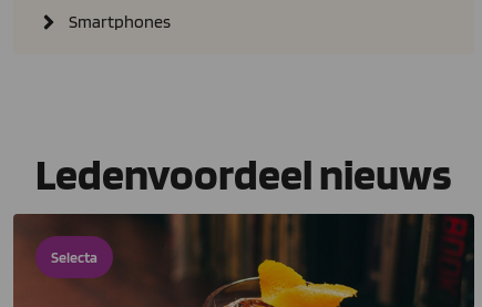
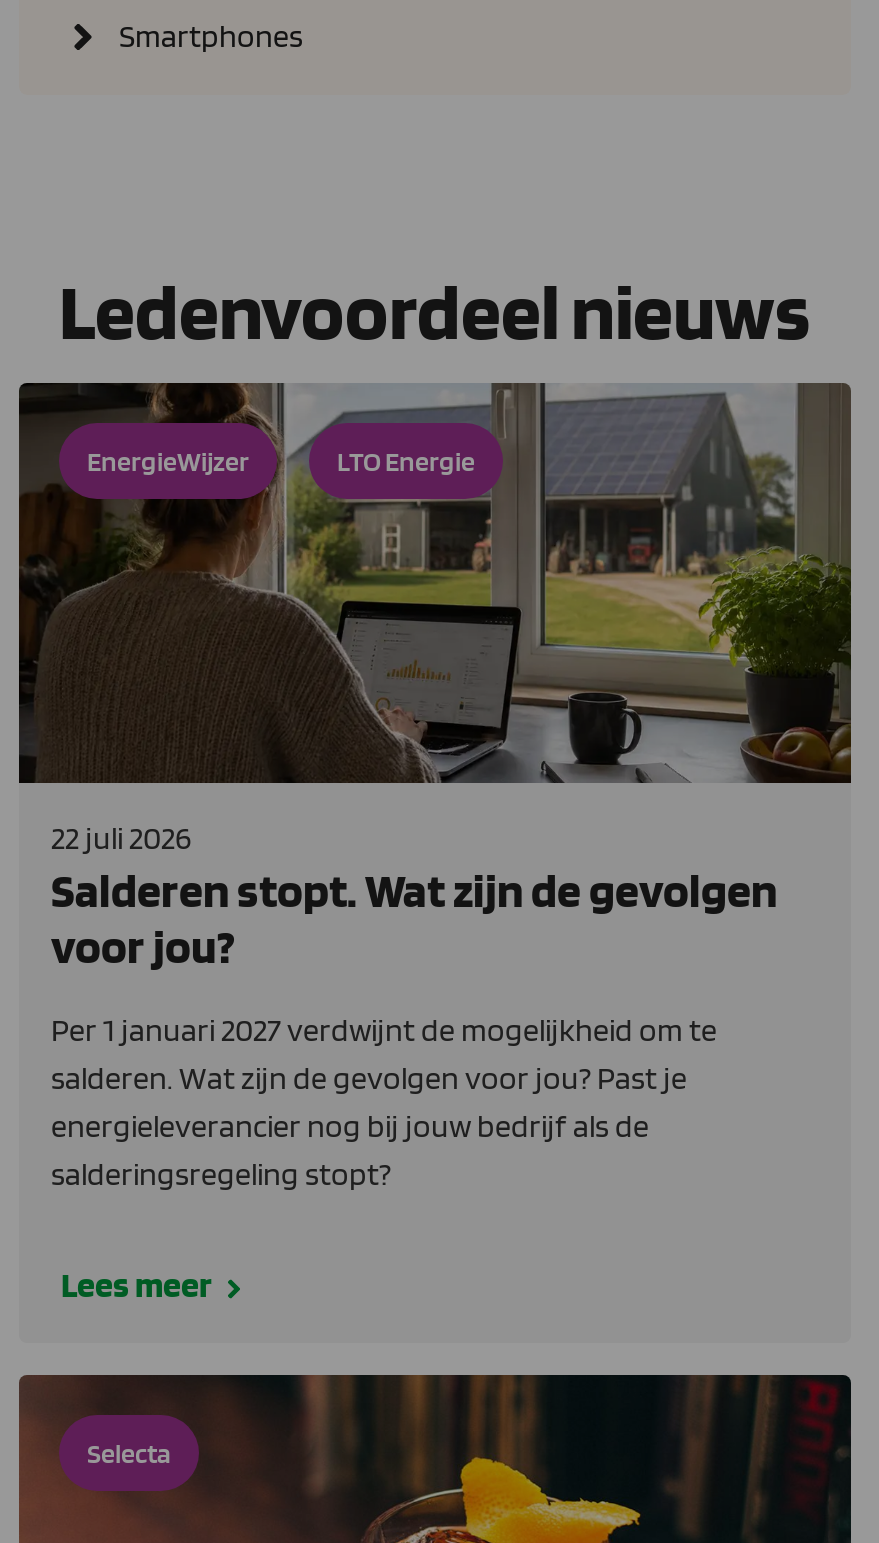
+ [image]
+ EnergieWijzer
+ LTO Energie

+ 22 juli 2026
+ Salderen stopt. Wat zijn de gevolgen
+ voor jou?
+ Per 1 januari 2027 verdwijnt de mogelijkheid om te
+ salderen. Wat zijn de gevolgen voor jou? Past je
+ energieleverancier nog bij jouw bedrijf als de
+ salderingsregeling stopt?
+ Lees meer
